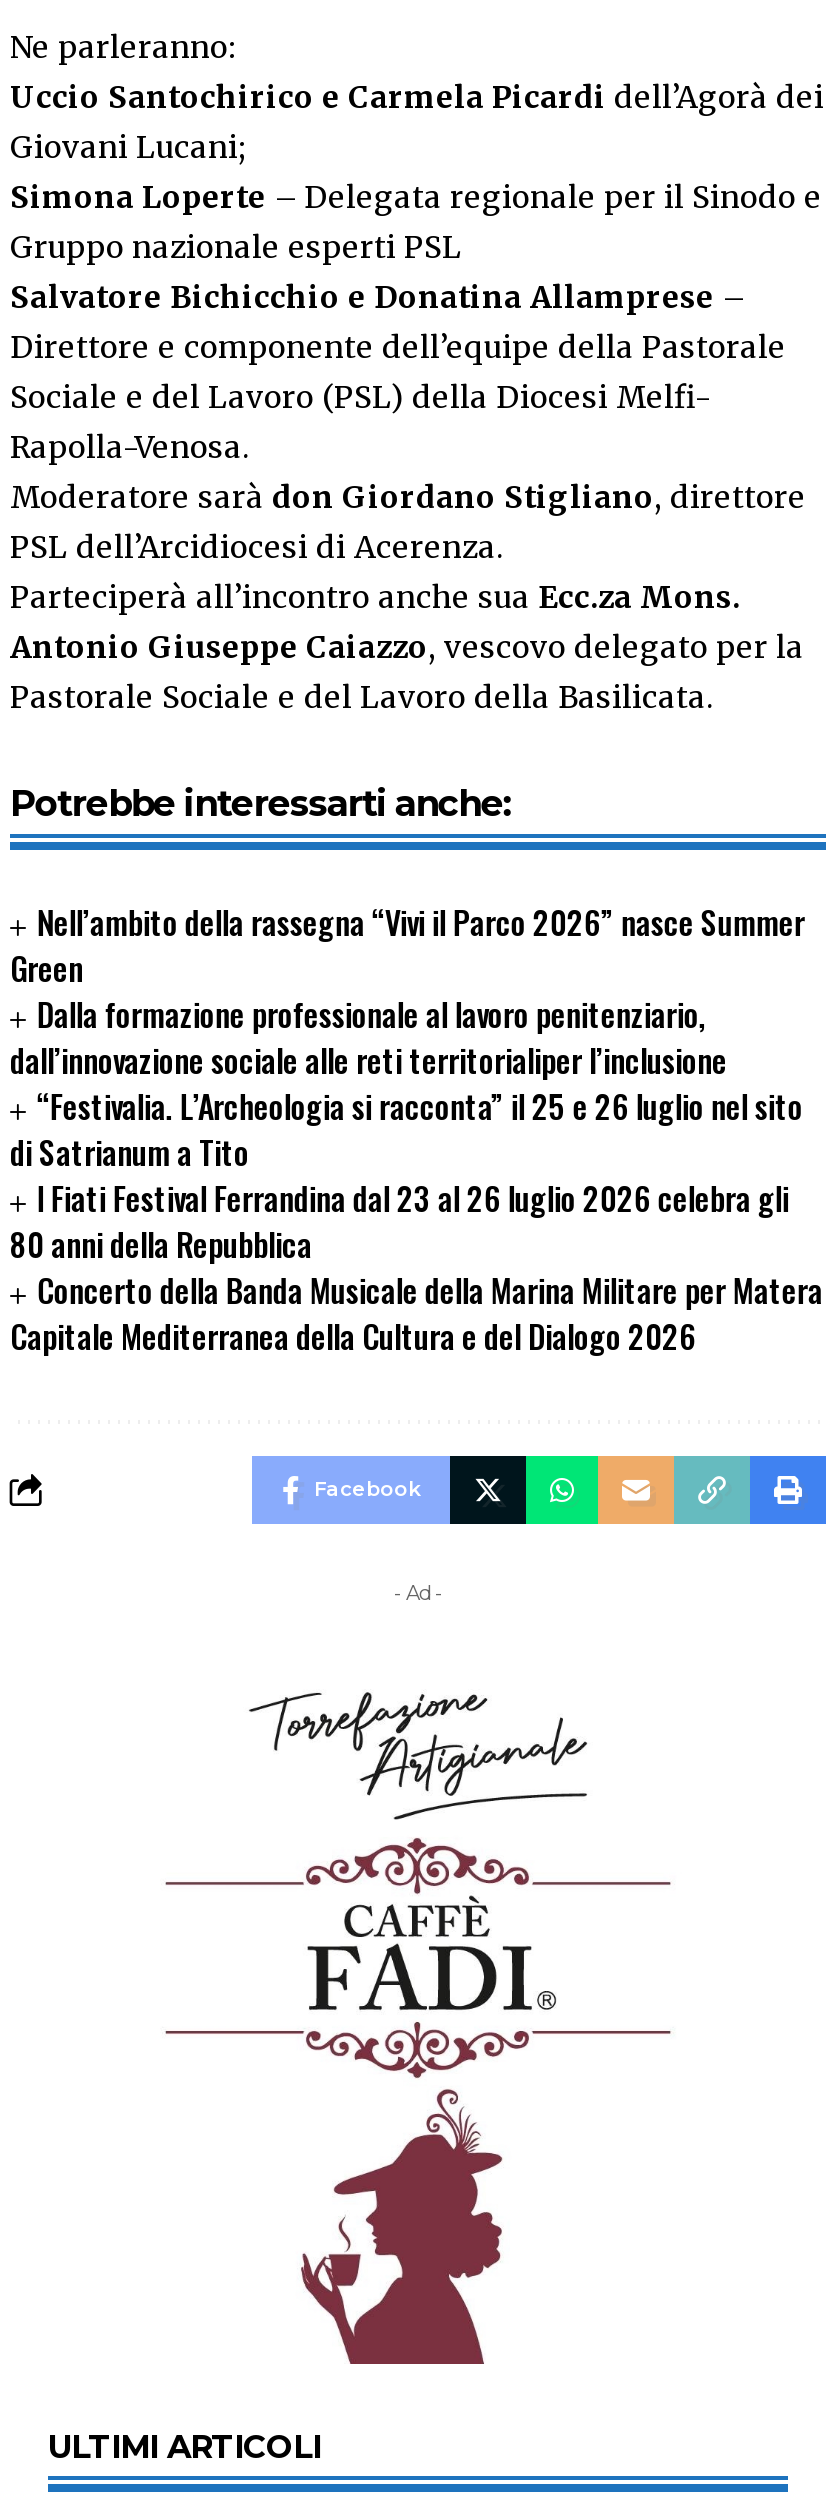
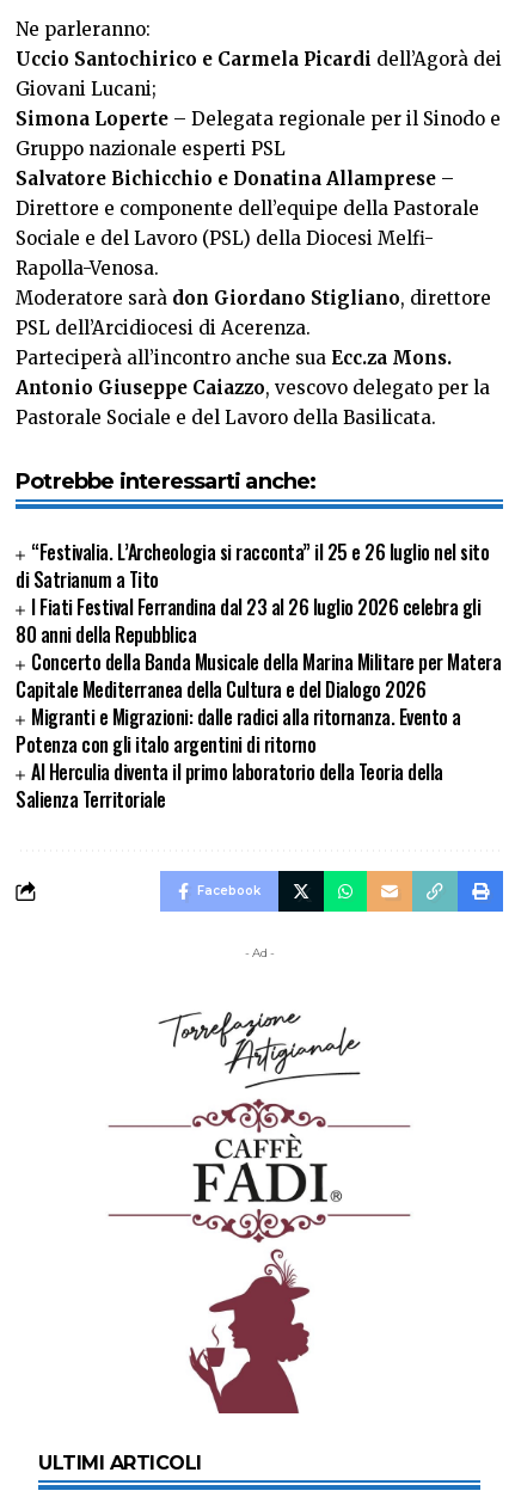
- Nell’ambito della rassegna “Vivi il Parco 2026” nasce Summer
- Green
- Dalla formazione professionale al lavoro penitenziario,
- dall’innovazione sociale alle reti territorialiper l’inclusione

moved up: “Festivalia. L’Archeologia si racconta” il 25 e 26 luglio nel sito | di Satrianum a Tito | l Fiati Festival Ferrandina dal 23 al 26 luglio 2026 celebra gli | 80 anni della Repubblica | Concerto della Banda Musicale della Marina Militare per Matera | Capitale Mediterranea della Cultura e del Dialogo 2026

+ Migranti e Migrazioni: dalle radici alla ritornanza. Evento a
+ Potenza con gli italo argentini di ritorno
+ AI Herculia diventa il primo laboratorio della Teoria della
+ Salienza Territoriale
